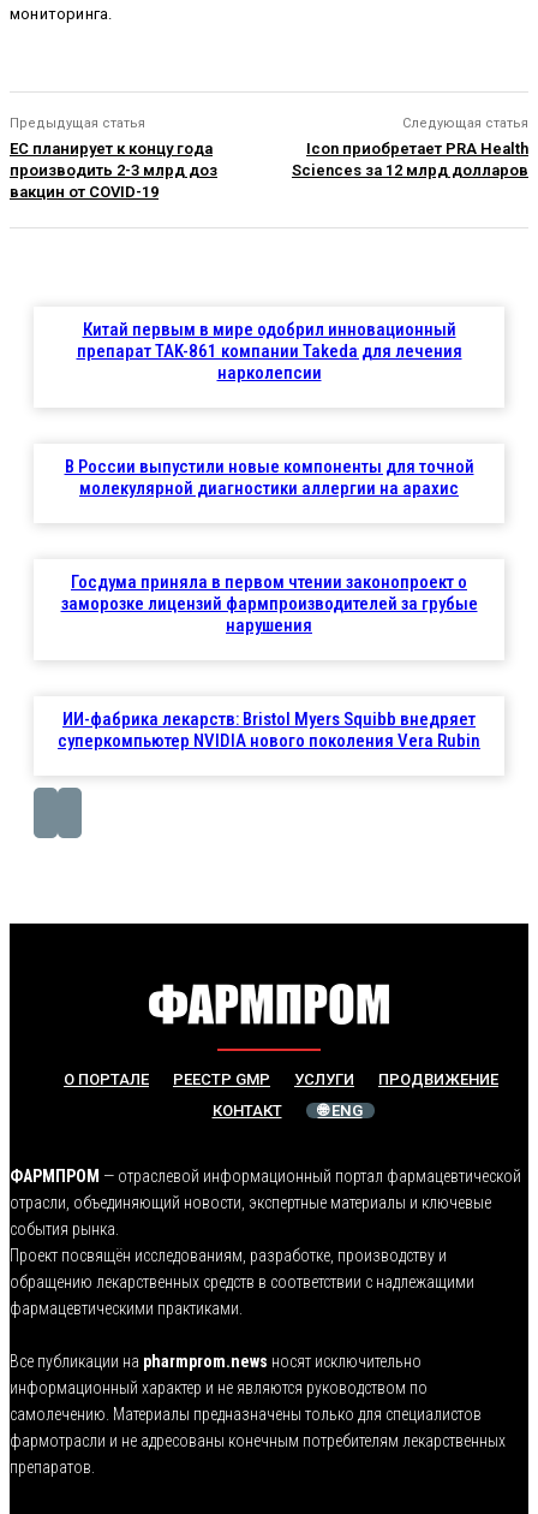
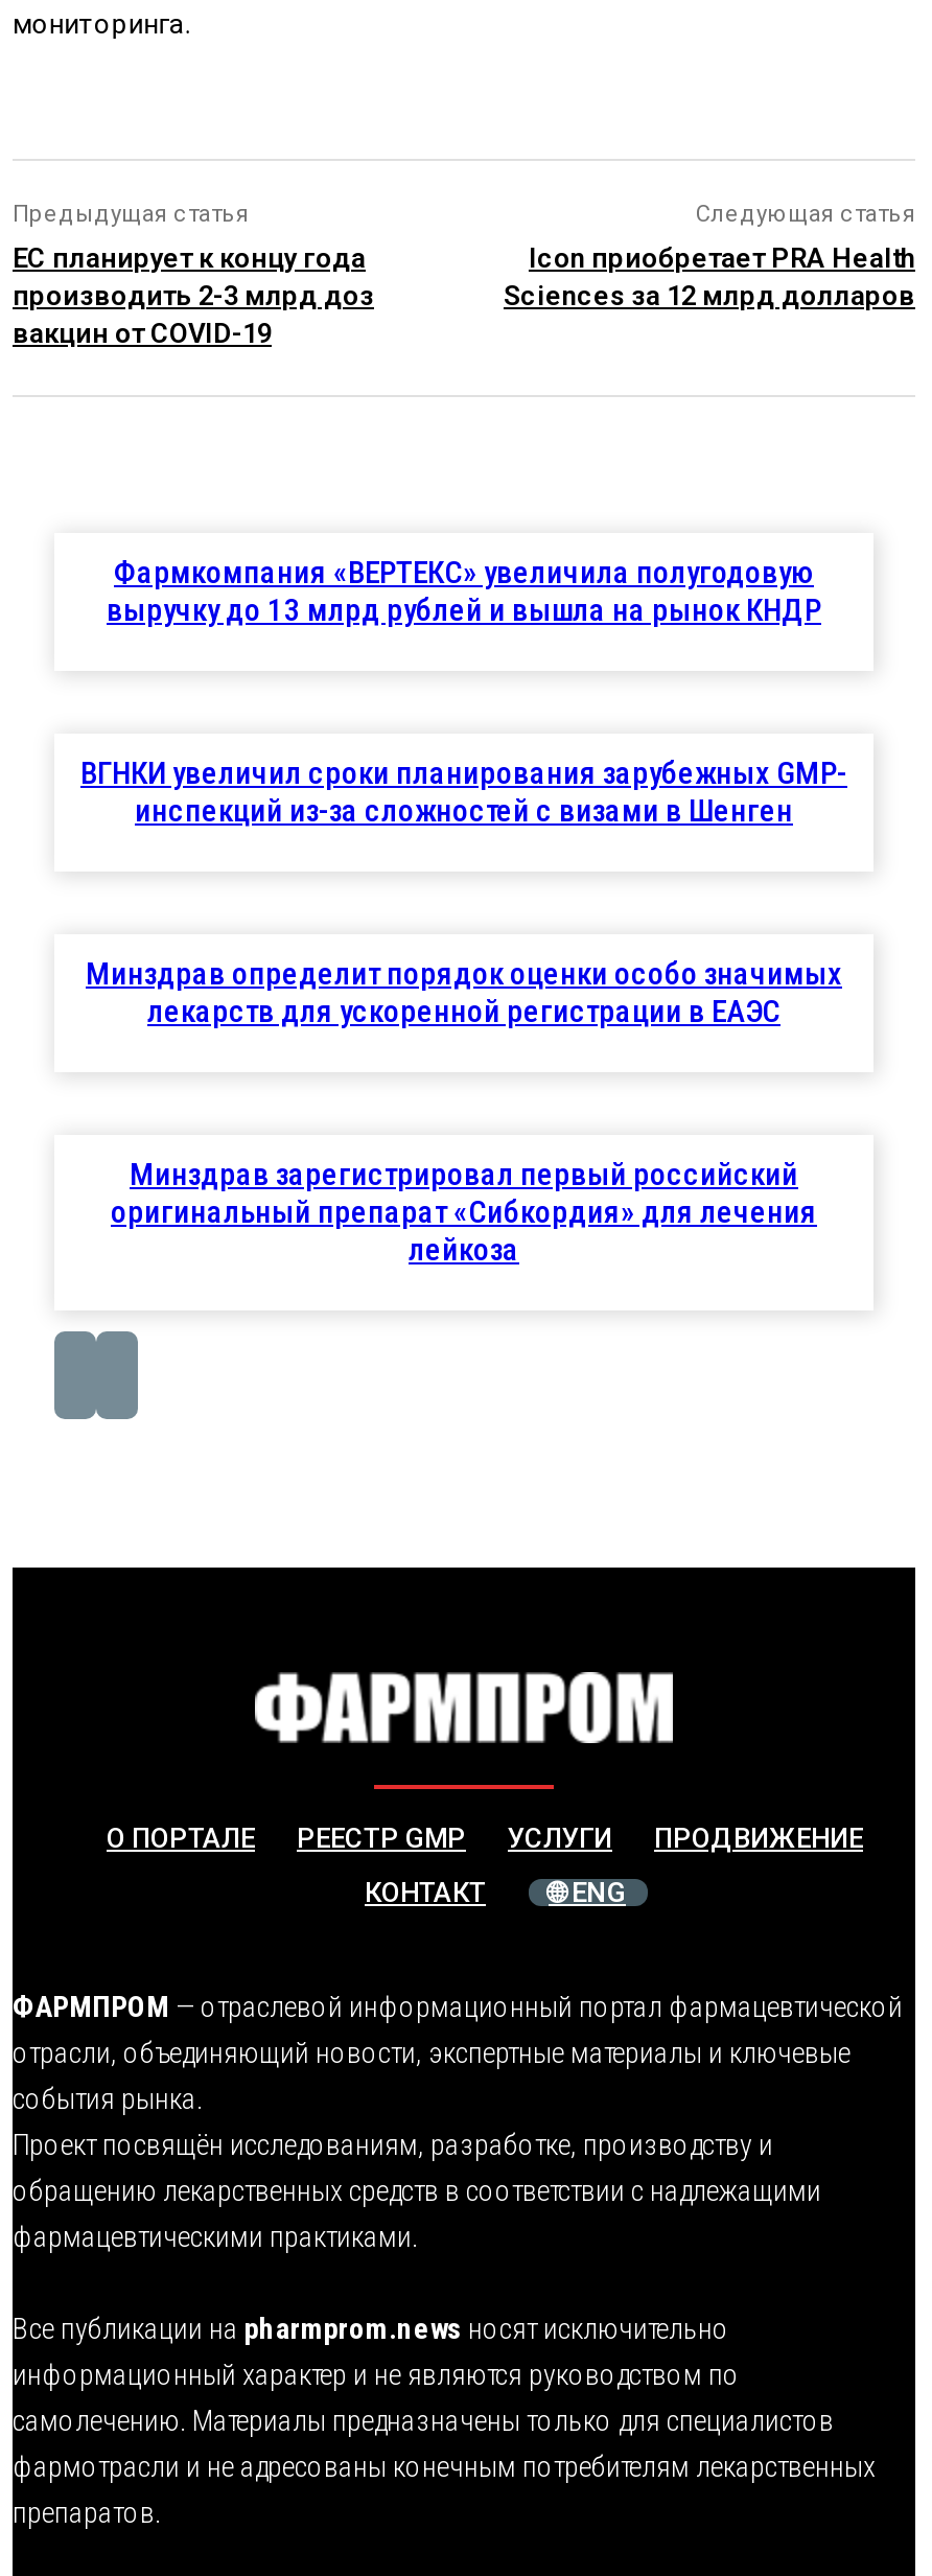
- Китай первым в мире одобрил инновационный
- препарат TAK-861 компании Takeda для лечения
- нарколепсии
+ Фармкомпания «ВЕРТЕКС» увеличила полугодовую
+ выручку до 13 млрд рублей и вышла на рынок КНДР

- В России выпустили новые компоненты для точной
- молекулярной диагностики аллергии на арахис
+ ВГНКИ увеличил сроки планирования зарубежных GMP-
+ инспекций из-за сложностей с визами в Шенген

- Госдума приняла в первом чтении законопроект о
- заморозке лицензий фармпроизводителей за грубые
- нарушения
+ Минздрав определит порядок оценки особо значимых
+ лекарств для ускоренной регистрации в ЕАЭС

- ИИ-фабрика лекарств: Bristol Myers Squibb внедряет
- суперкомпьютер NVIDIA нового поколения Vera Rubin
+ Минздрав зарегистрировал первый российский
+ оригинальный препарат «Сибкордия» для лечения
+ лейкоза
